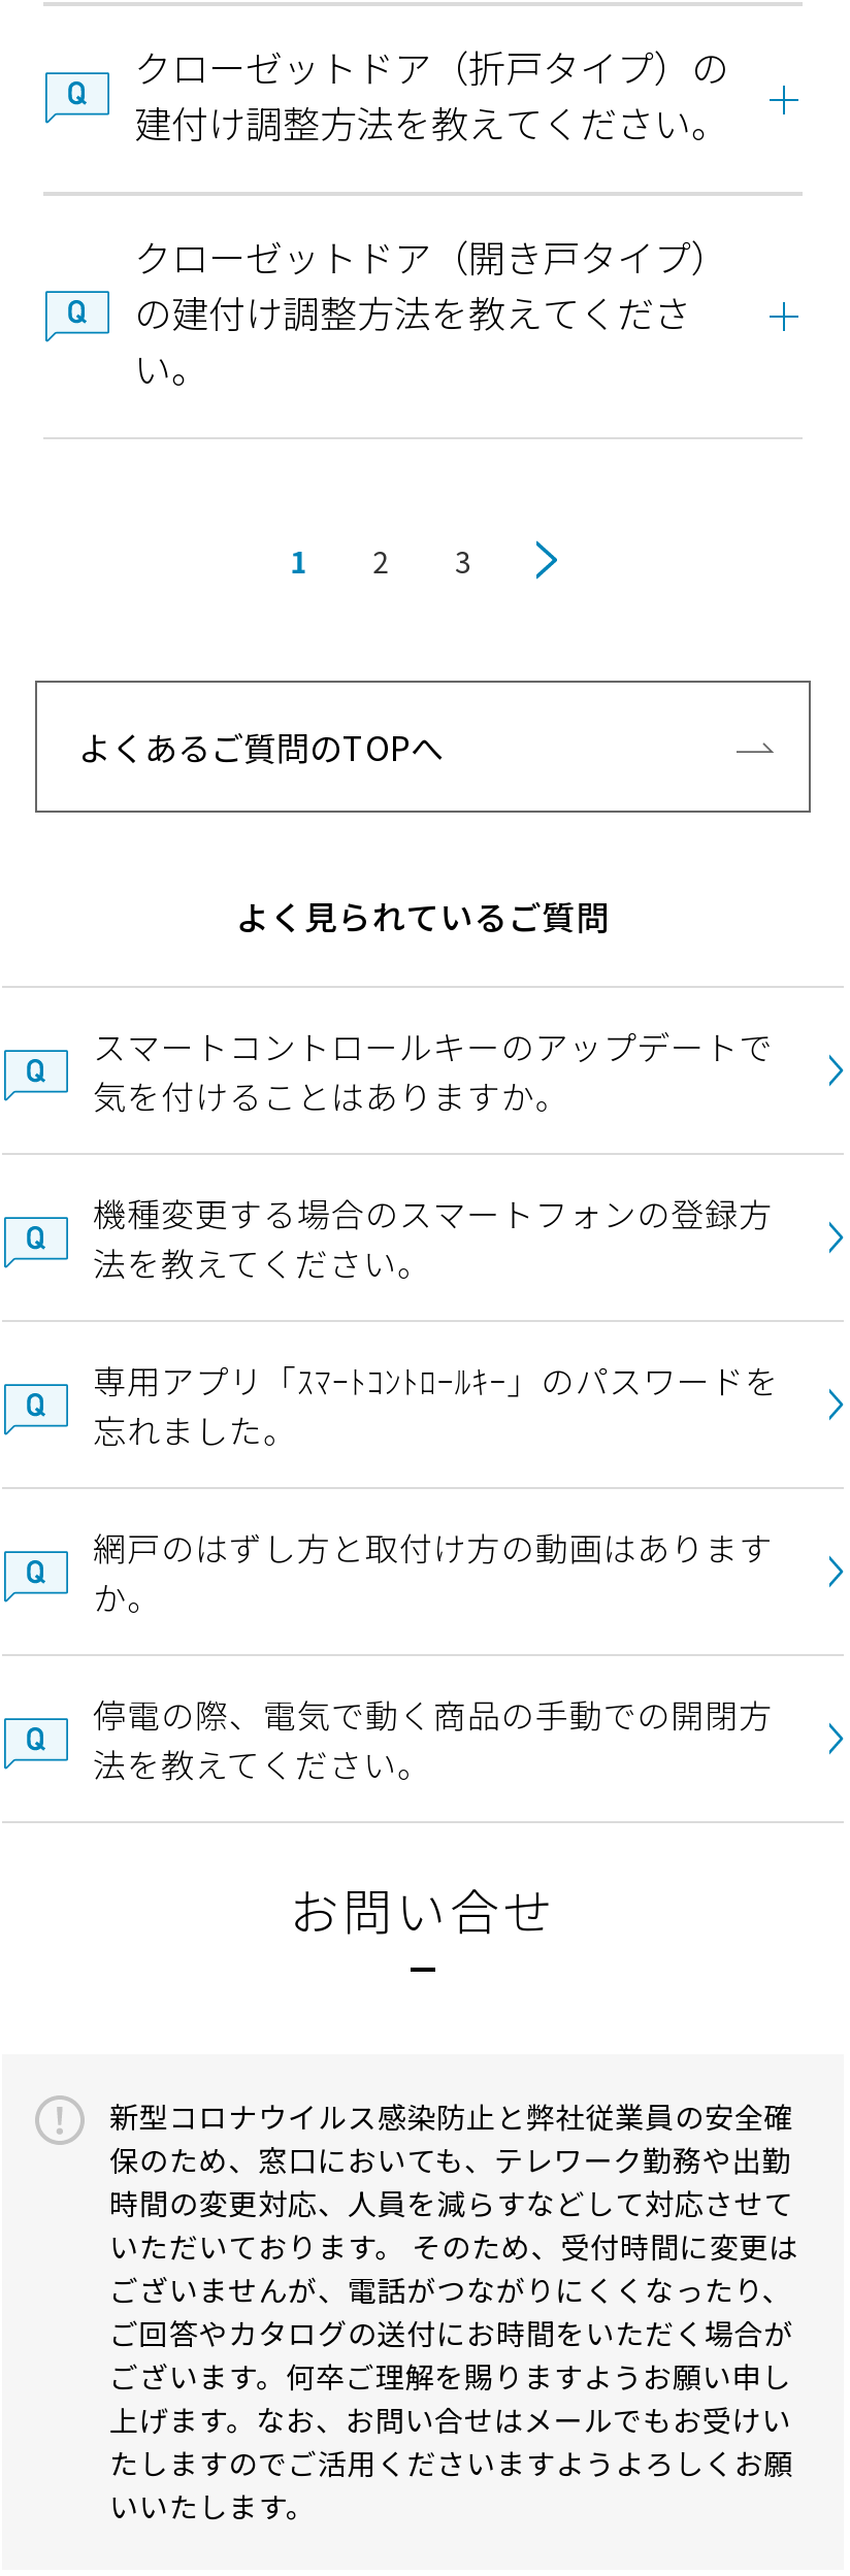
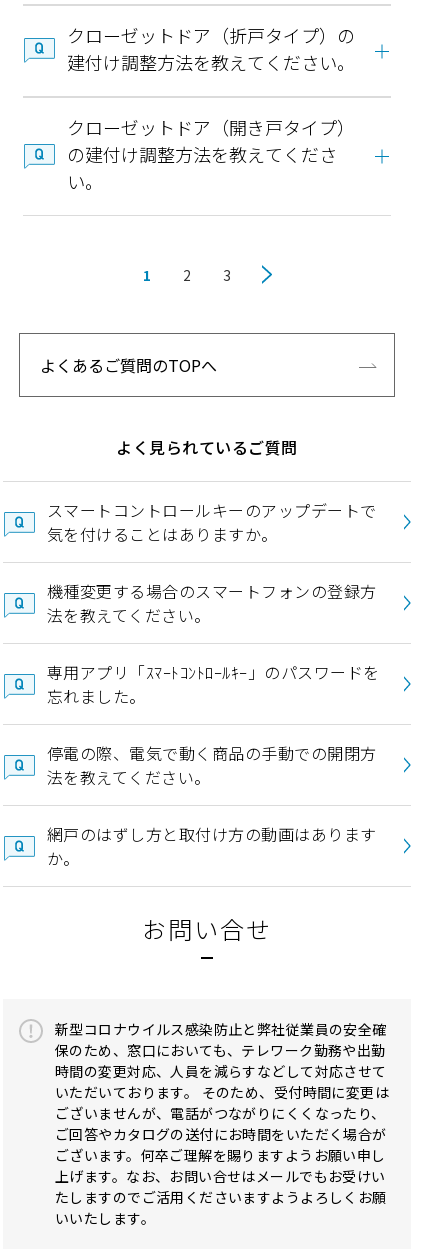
moved down: 網戸のはずし方と取付け方の動画はあります | か。

moved up: 停電の際、電気で動く商品の手動での開閉方 | 法を教えてください。
